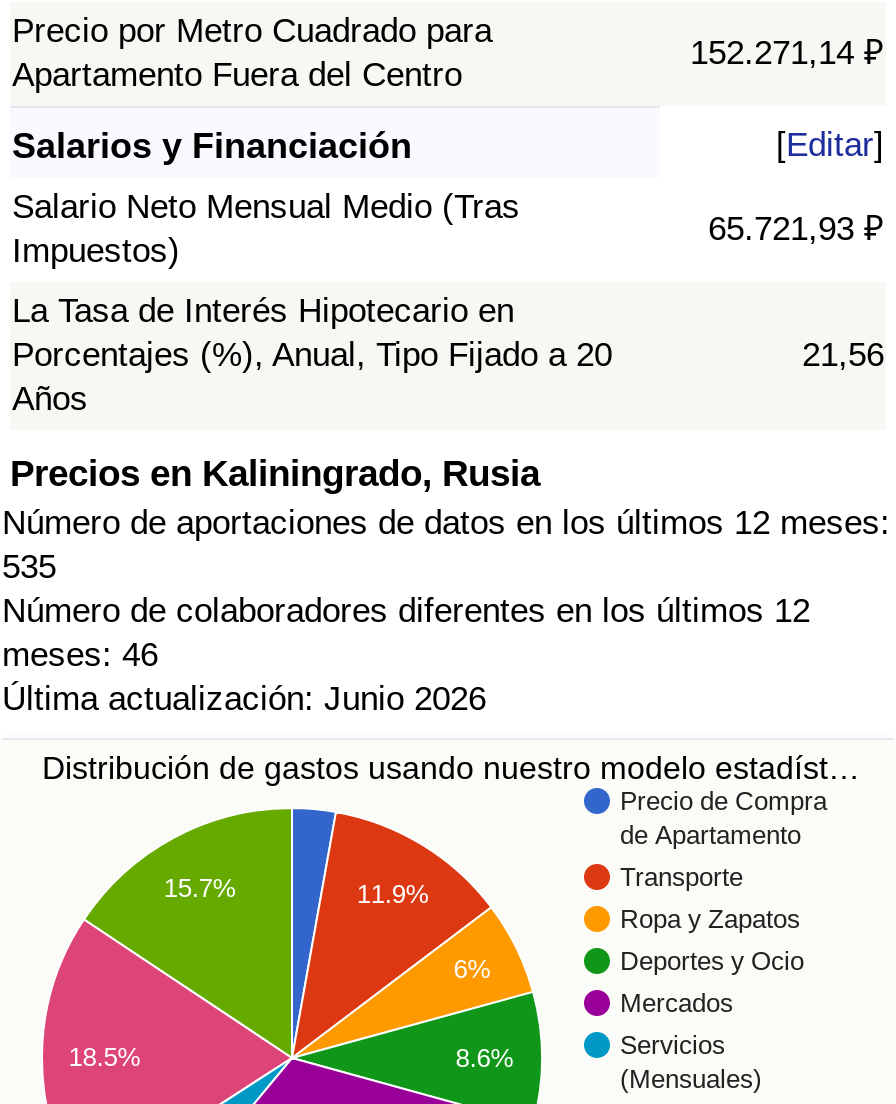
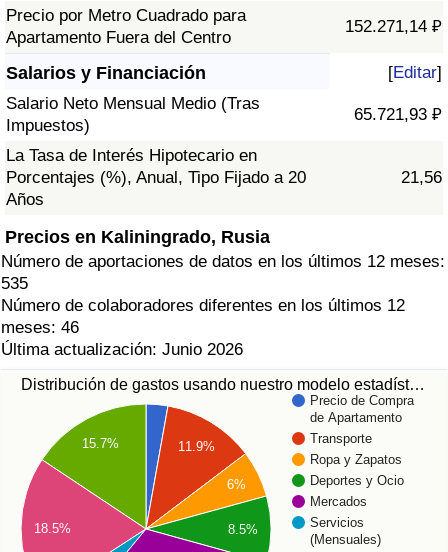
- 8.6%
+ 8.5%
